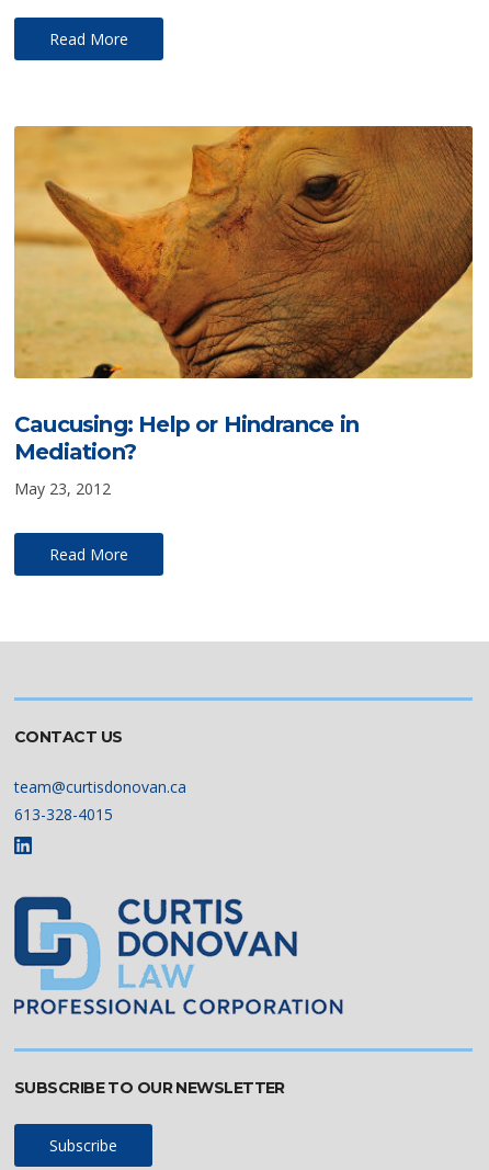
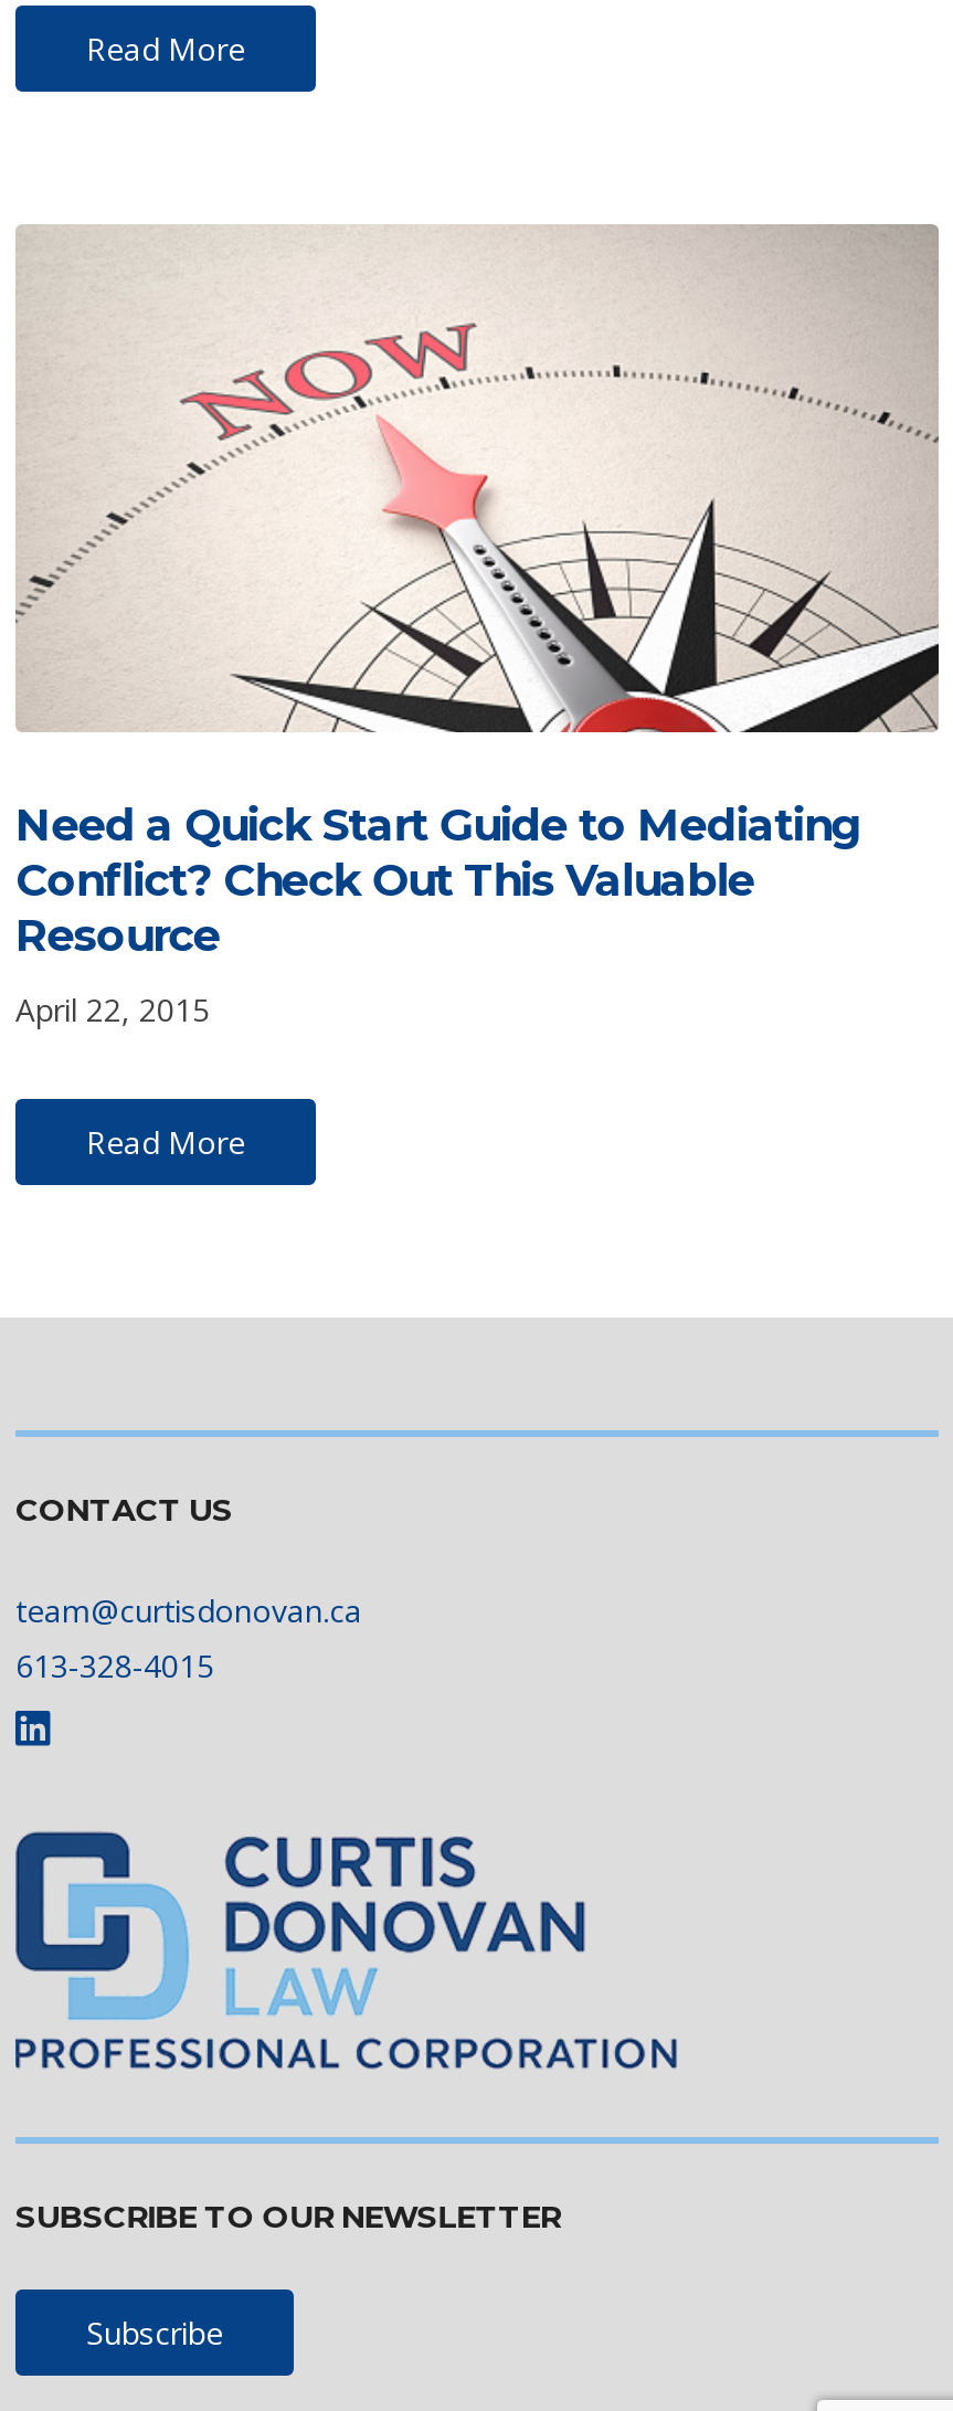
- [image]
- Caucusing: Help or Hindrance in
- Mediation?
+ [image]
+ Need a Quick Start Guide to Mediating
+ Conflict? Check Out This Valuable
+ Resource

- May 23, 2012
+ April 22, 2015
